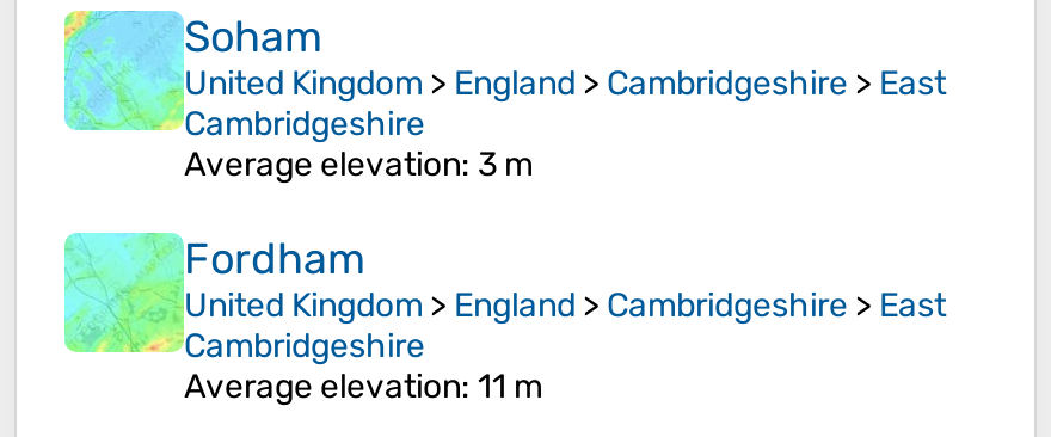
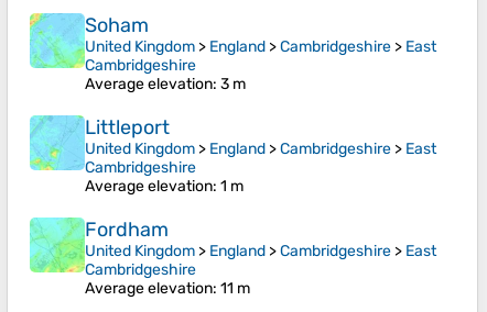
+ [image]
+ Littleport
+ United Kingdom > England > Cambridgeshire > East
+ Cambridgeshire
+ Average elevation: 1 m
